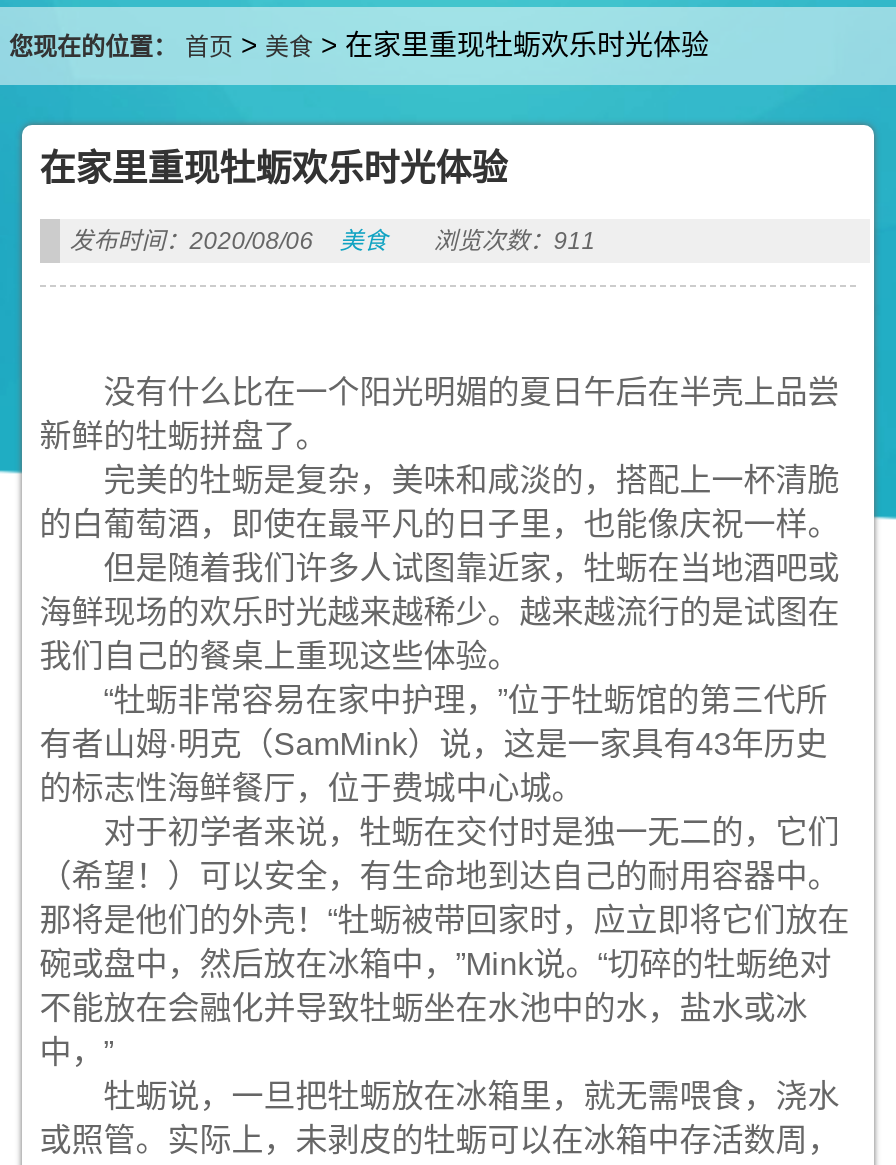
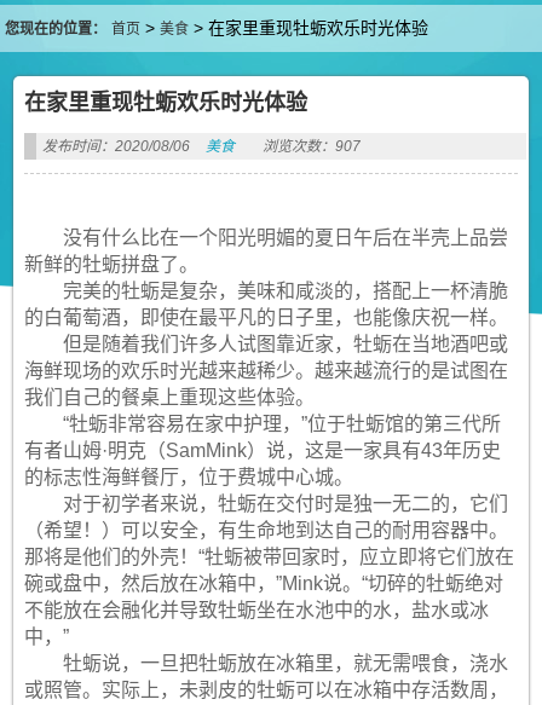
- 浏览次数：911
+ 浏览次数：907
